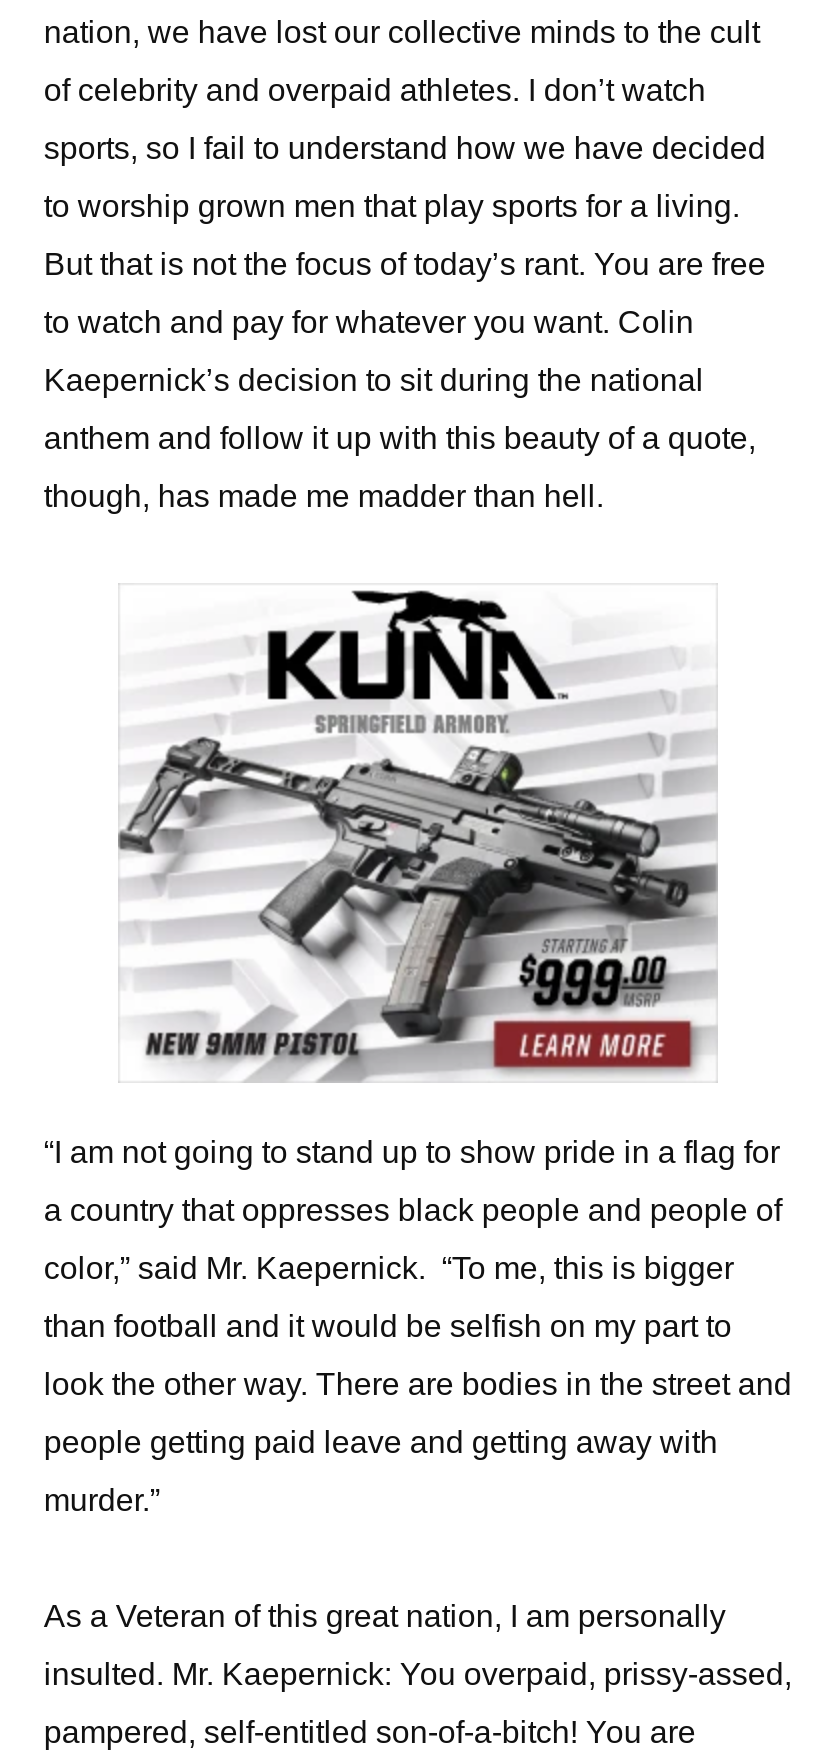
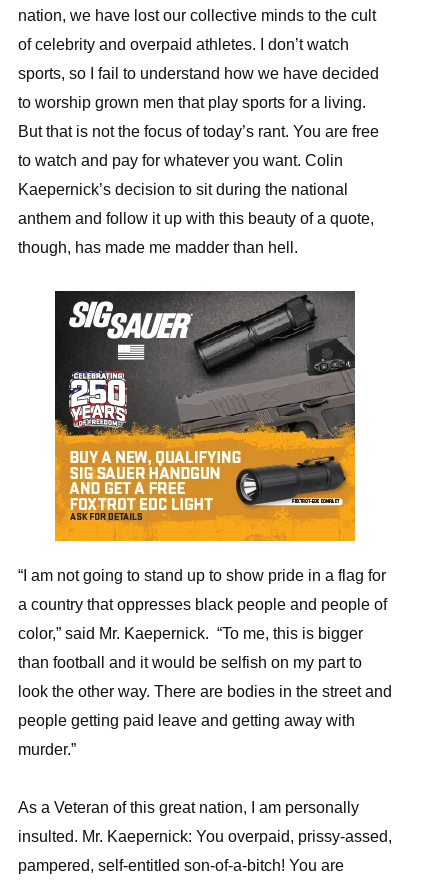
- [image]
+ [image]
